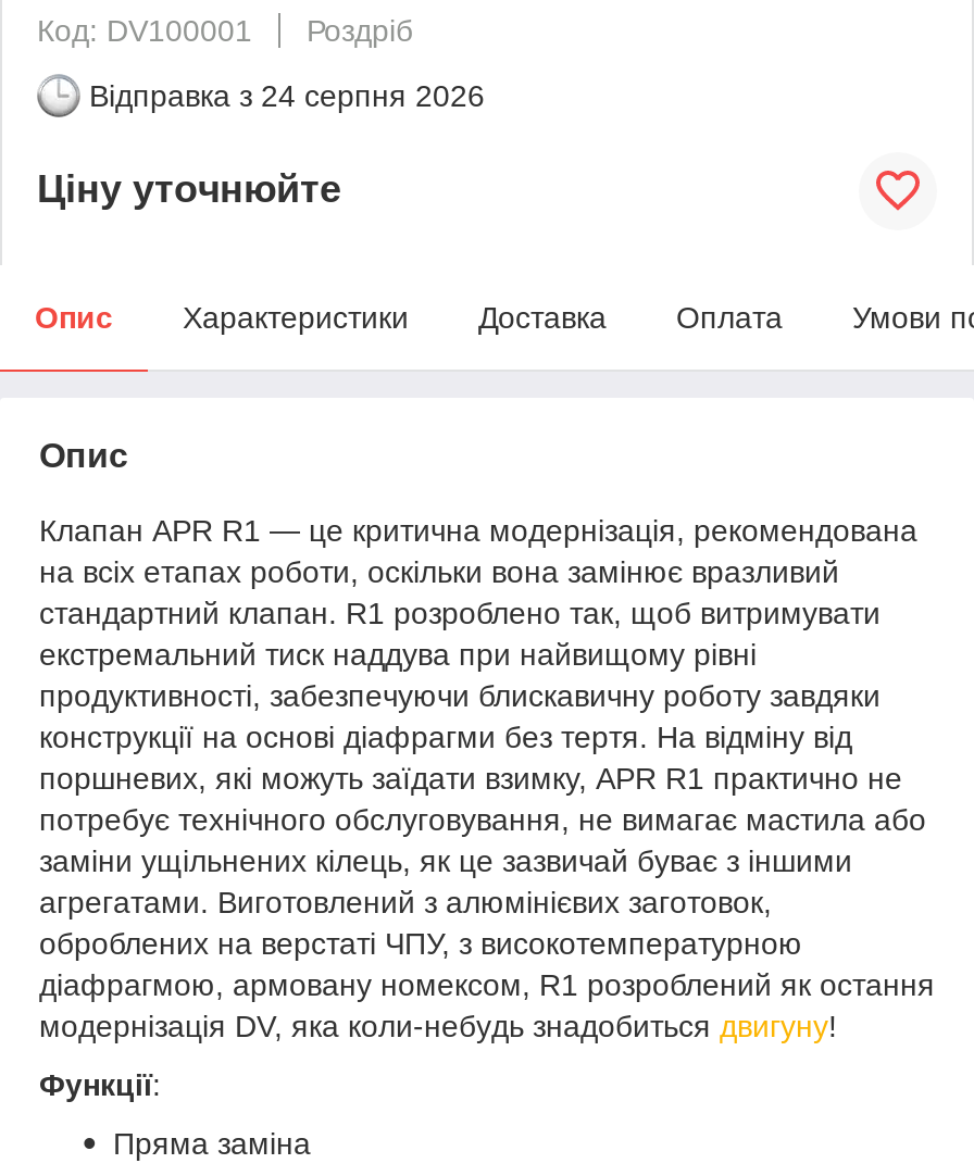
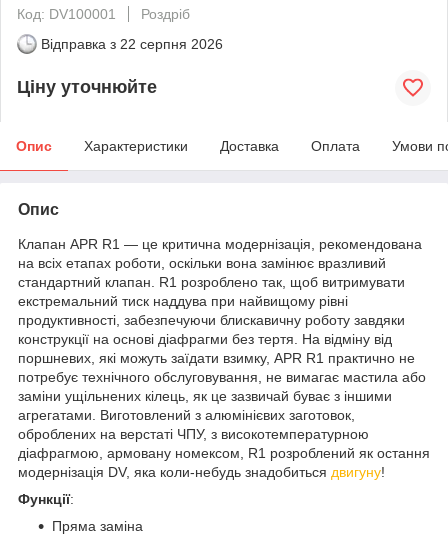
- Відправка з 24 серпня 2026
+ Відправка з 22 серпня 2026
